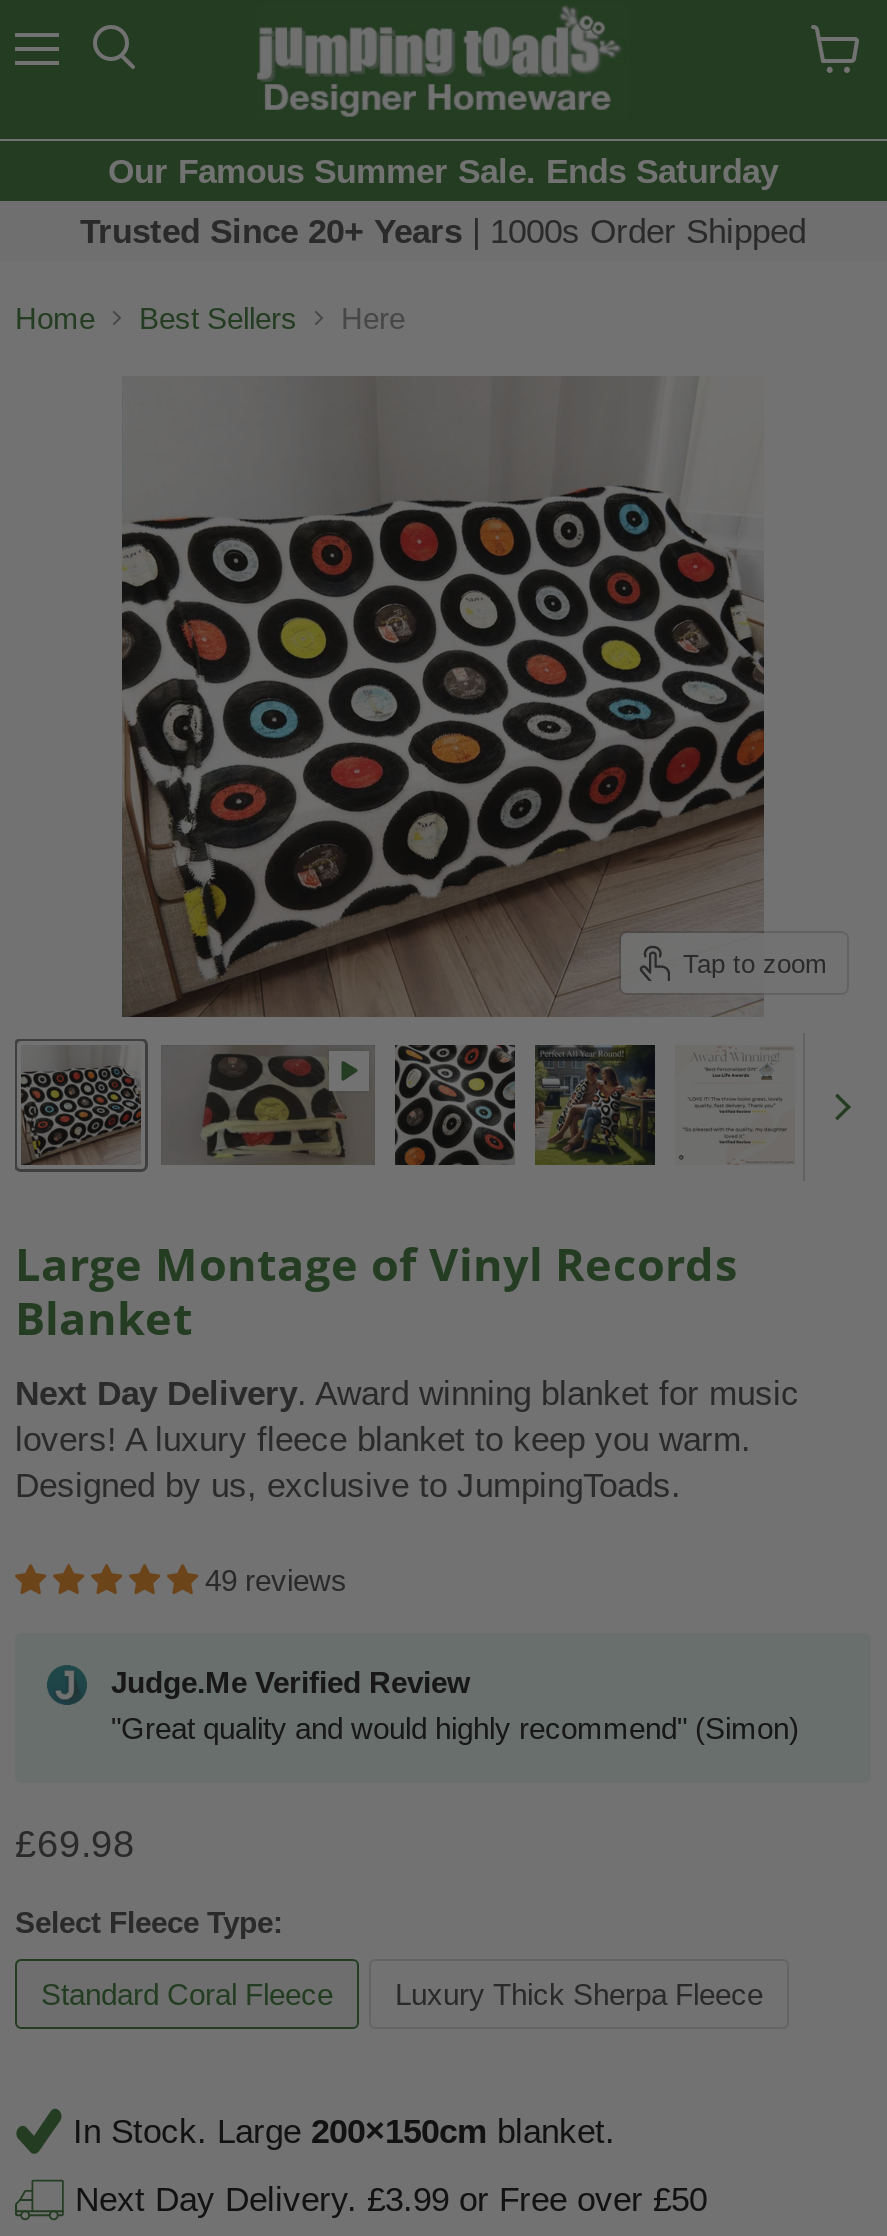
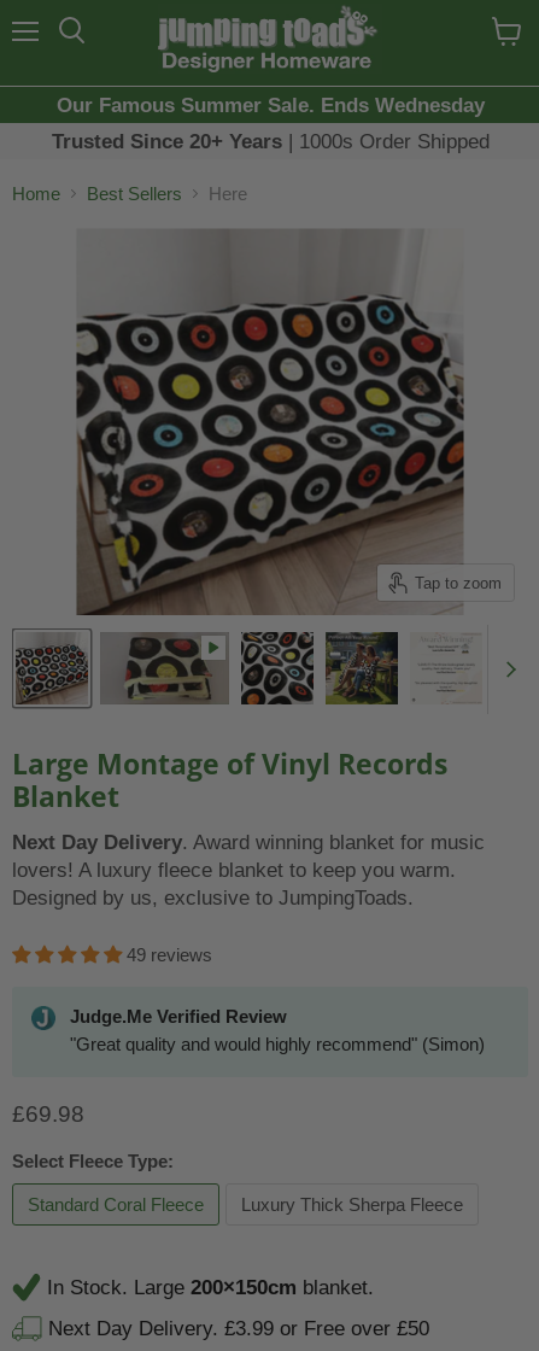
- Our Famous Summer Sale. Ends Saturday
+ Our Famous Summer Sale. Ends Wednesday
